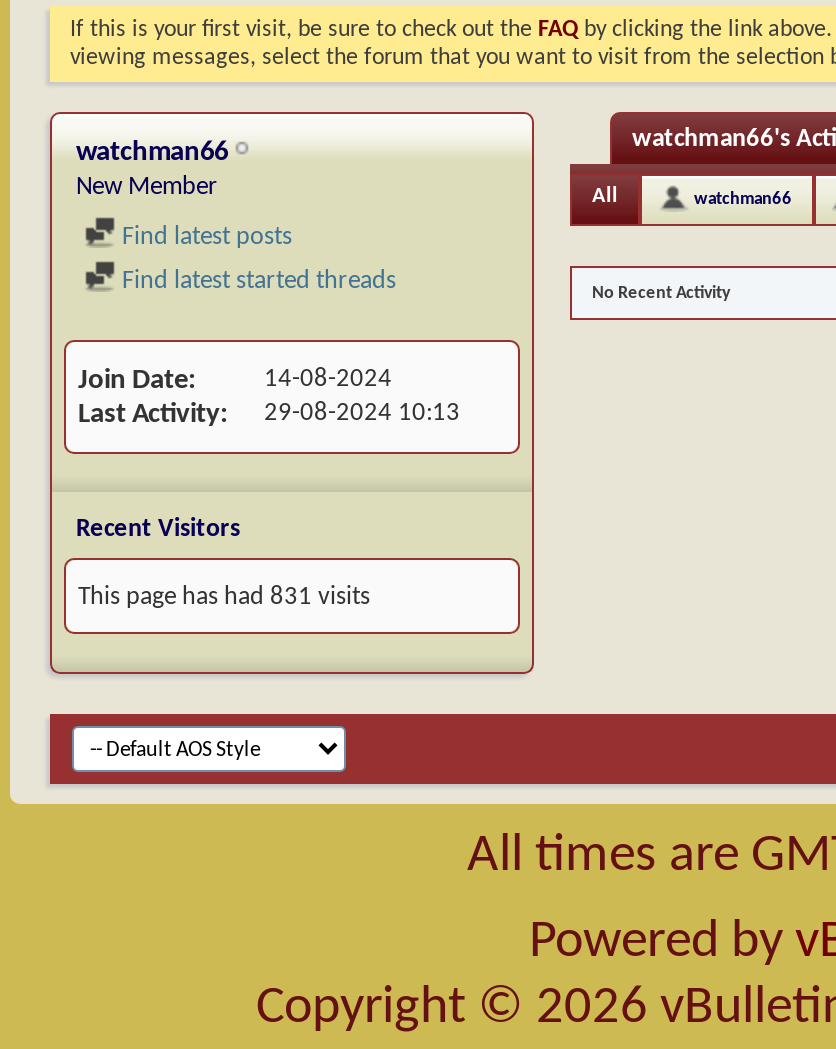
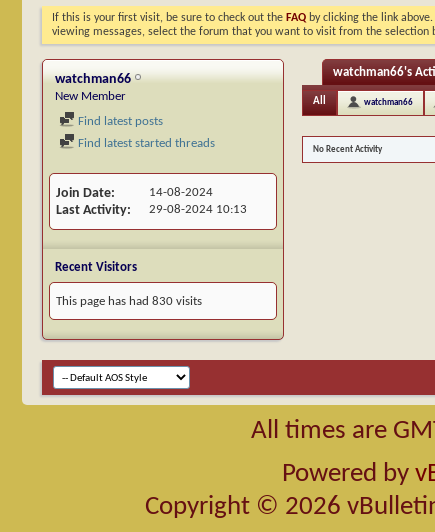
- This page has had 831 visits
+ This page has had 830 visits
